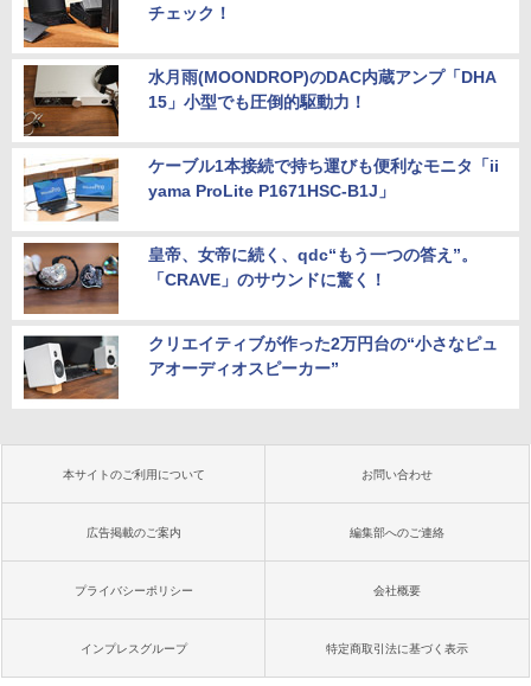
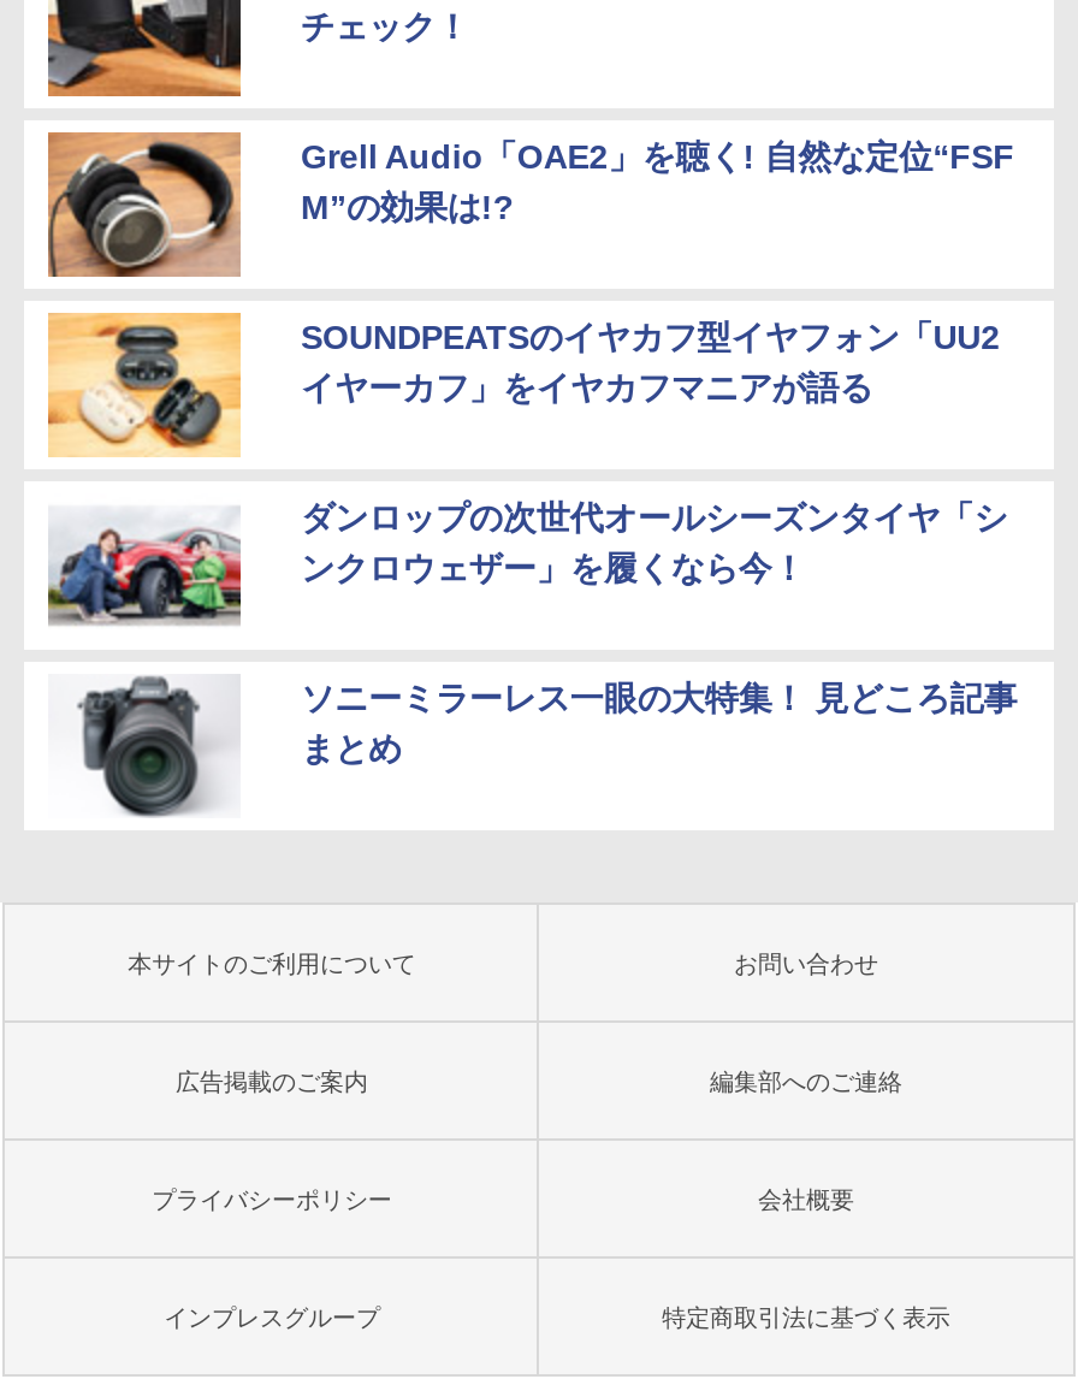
- [image]
- 水月雨(MOONDROP)のDAC内蔵アンプ「DHA
- 15」小型でも圧倒的駆動力！
+ [image]
+ Grell Audio「OAE2」を聴く! 自然な定位“FSF
+ M”の効果は!?

- [image]
- ケーブル1本接続で持ち運びも便利なモニタ「ii
- yama ProLite P1671HSC-B1J」
+ [image]
+ SOUNDPEATSのイヤカフ型イヤフォン「UU2
+ イヤーカフ」をイヤカフマニアが語る

- [image]
- 皇帝、女帝に続く、qdc“もう一つの答え”。
- 「CRAVE」のサウンドに驚く！
+ [image]
+ ダンロップの次世代オールシーズンタイヤ「シ
+ ンクロウェザー」を履くなら今！

- [image]
- クリエイティブが作った2万円台の“小さなピュ
- アオーディオスピーカー”
+ [image]
+ ソニーミラーレス一眼の大特集！ 見どころ記事
+ まとめ
